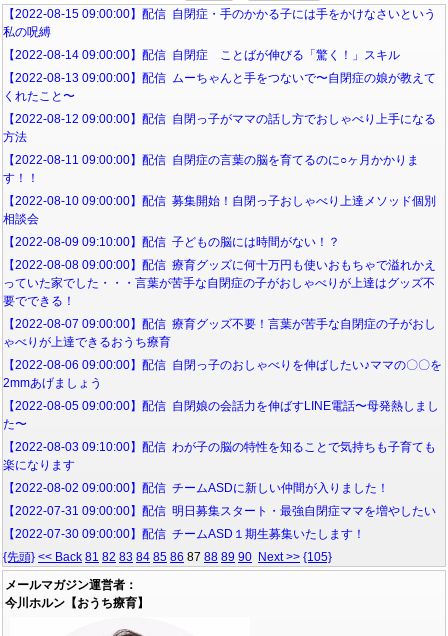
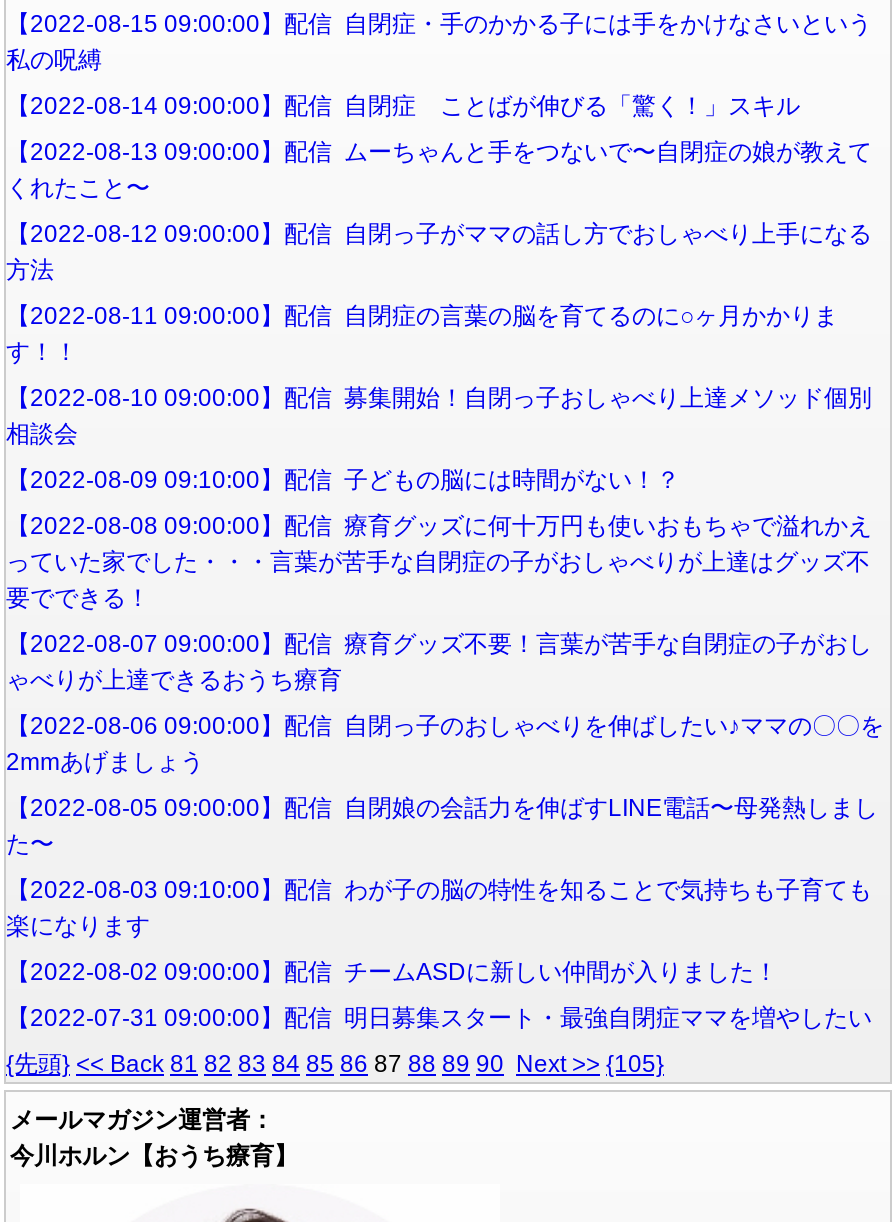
- 【2022-07-30 09:00:00】配信 チームASD１期生募集いたします！
